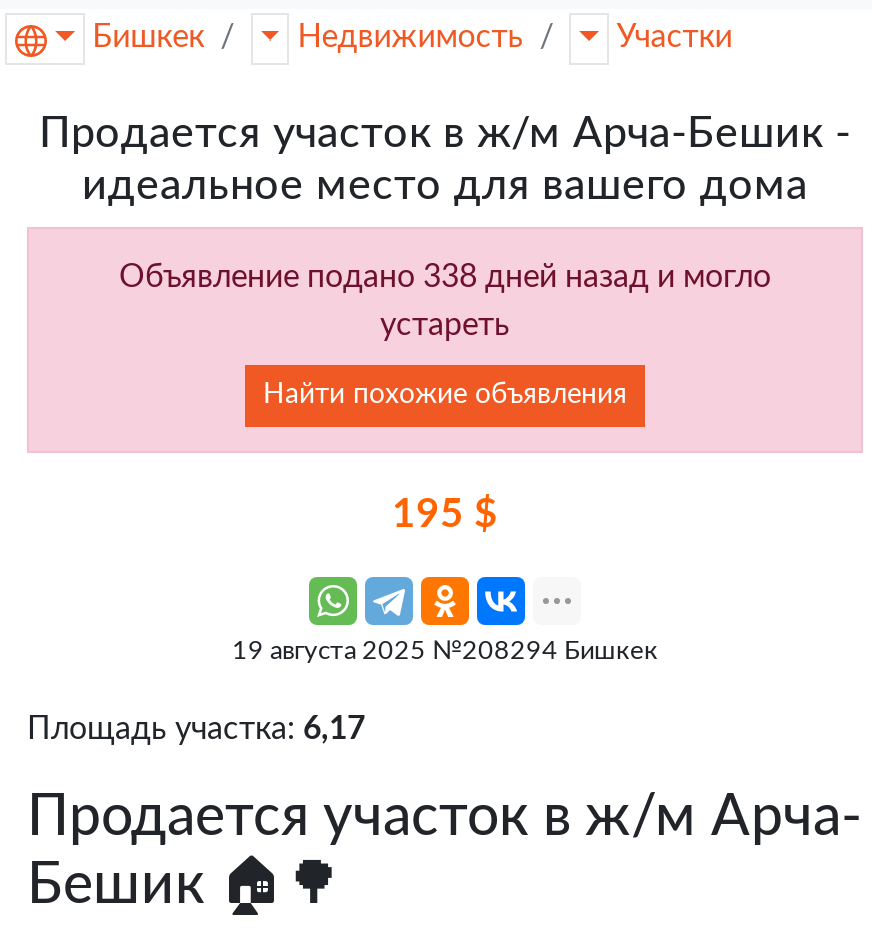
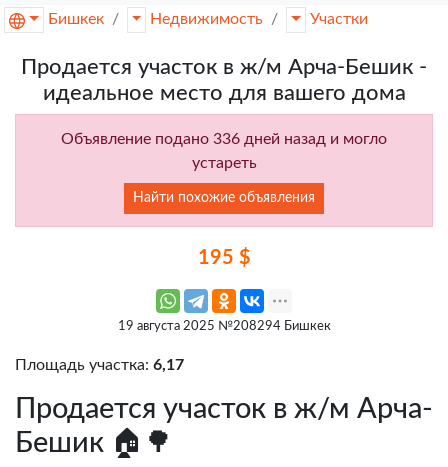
- Объявление подано 338 дней назад и могло
+ Объявление подано 336 дней назад и могло
